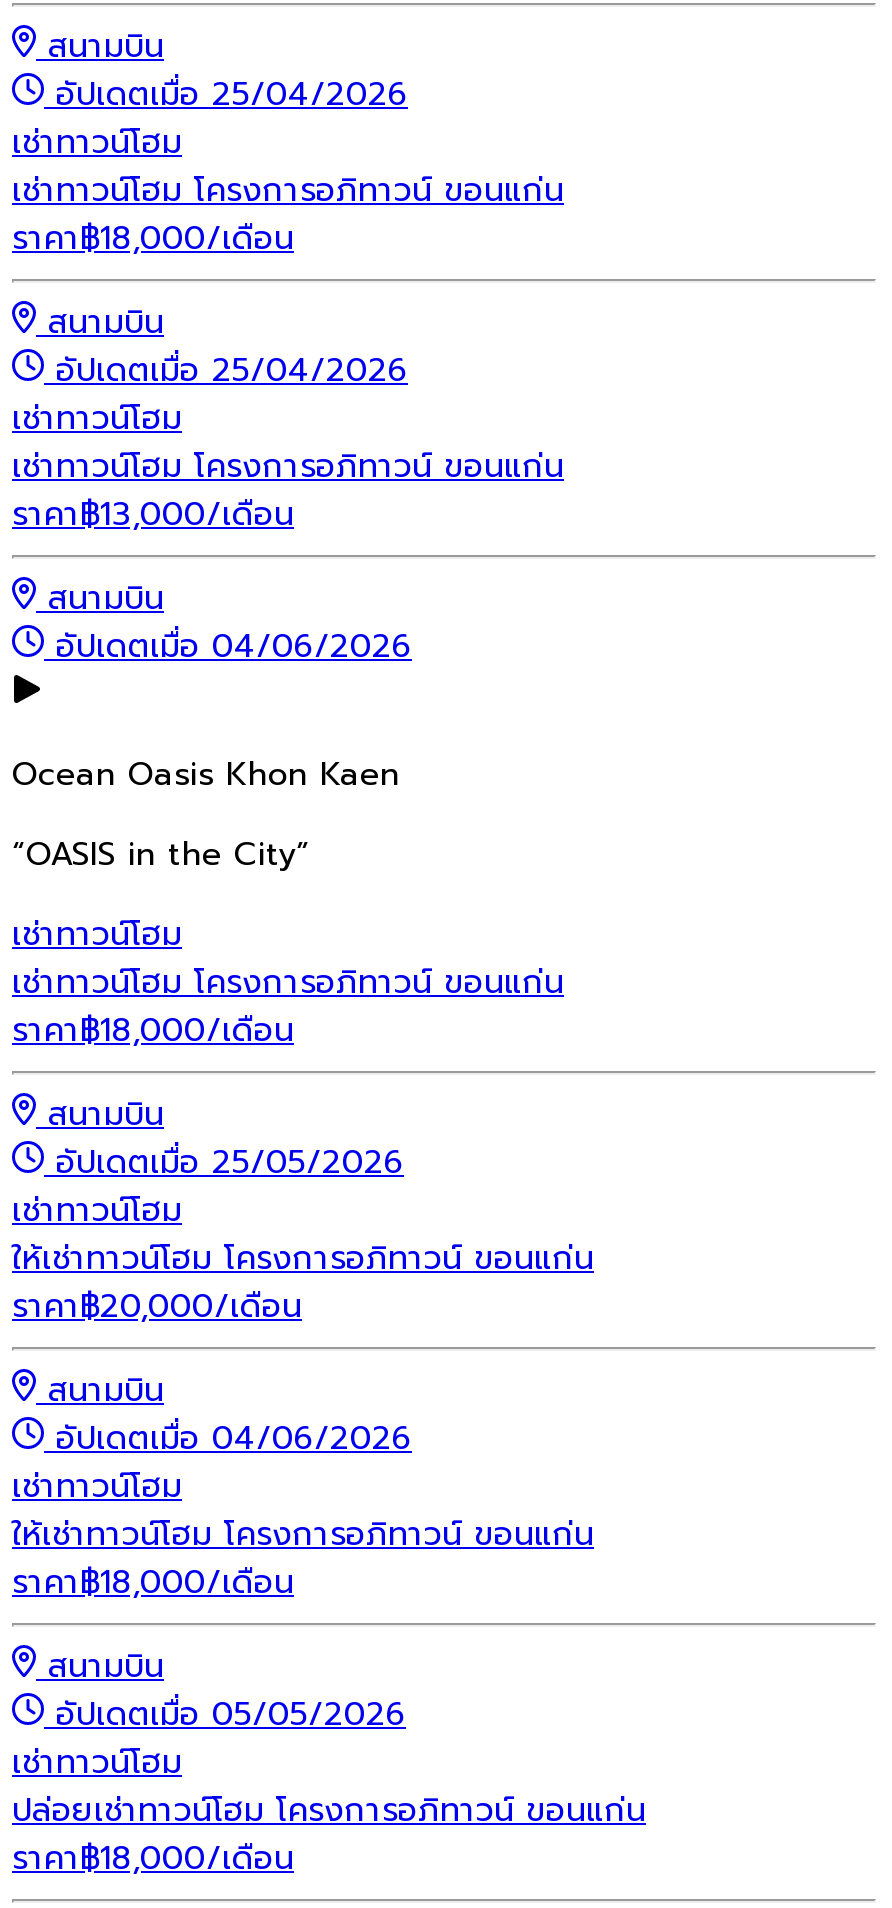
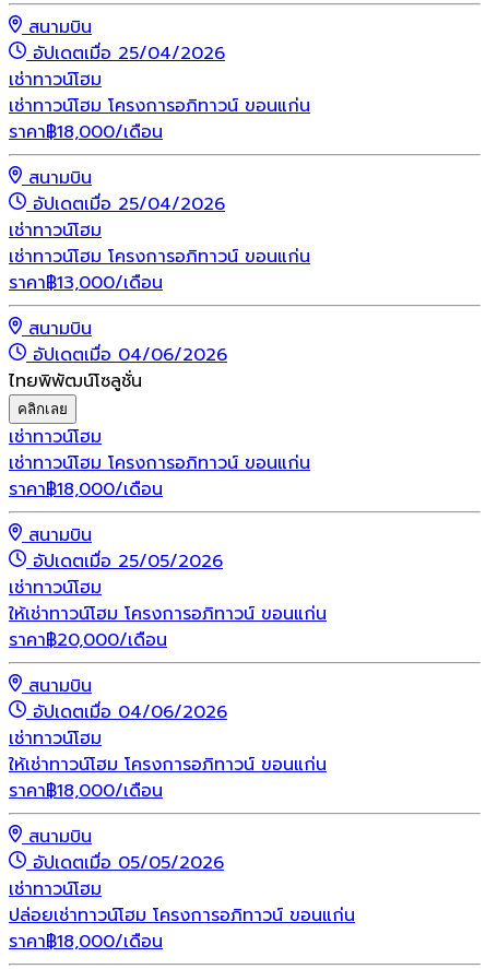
- Ocean Oasis Khon Kaen
- “OASIS in the City”
+ ไทยพิพัฒน์โซลูชั่น
+ คลิกเลย
